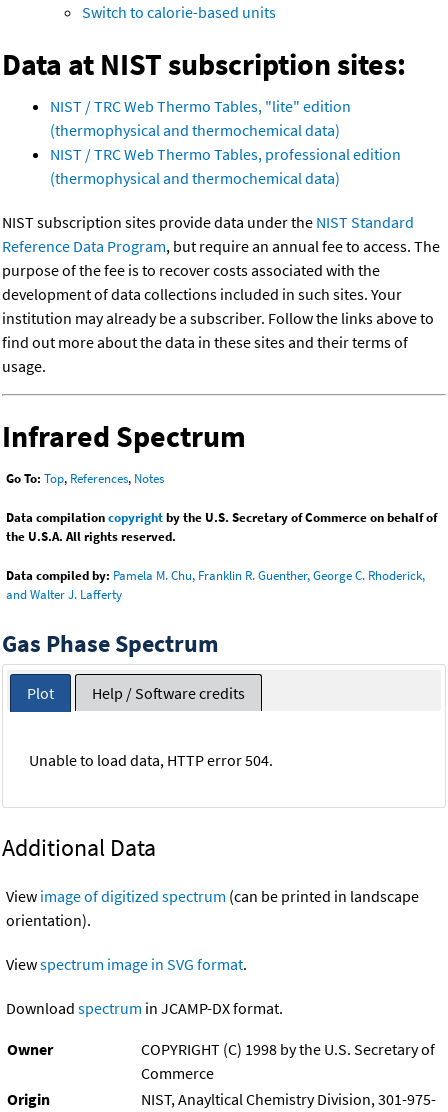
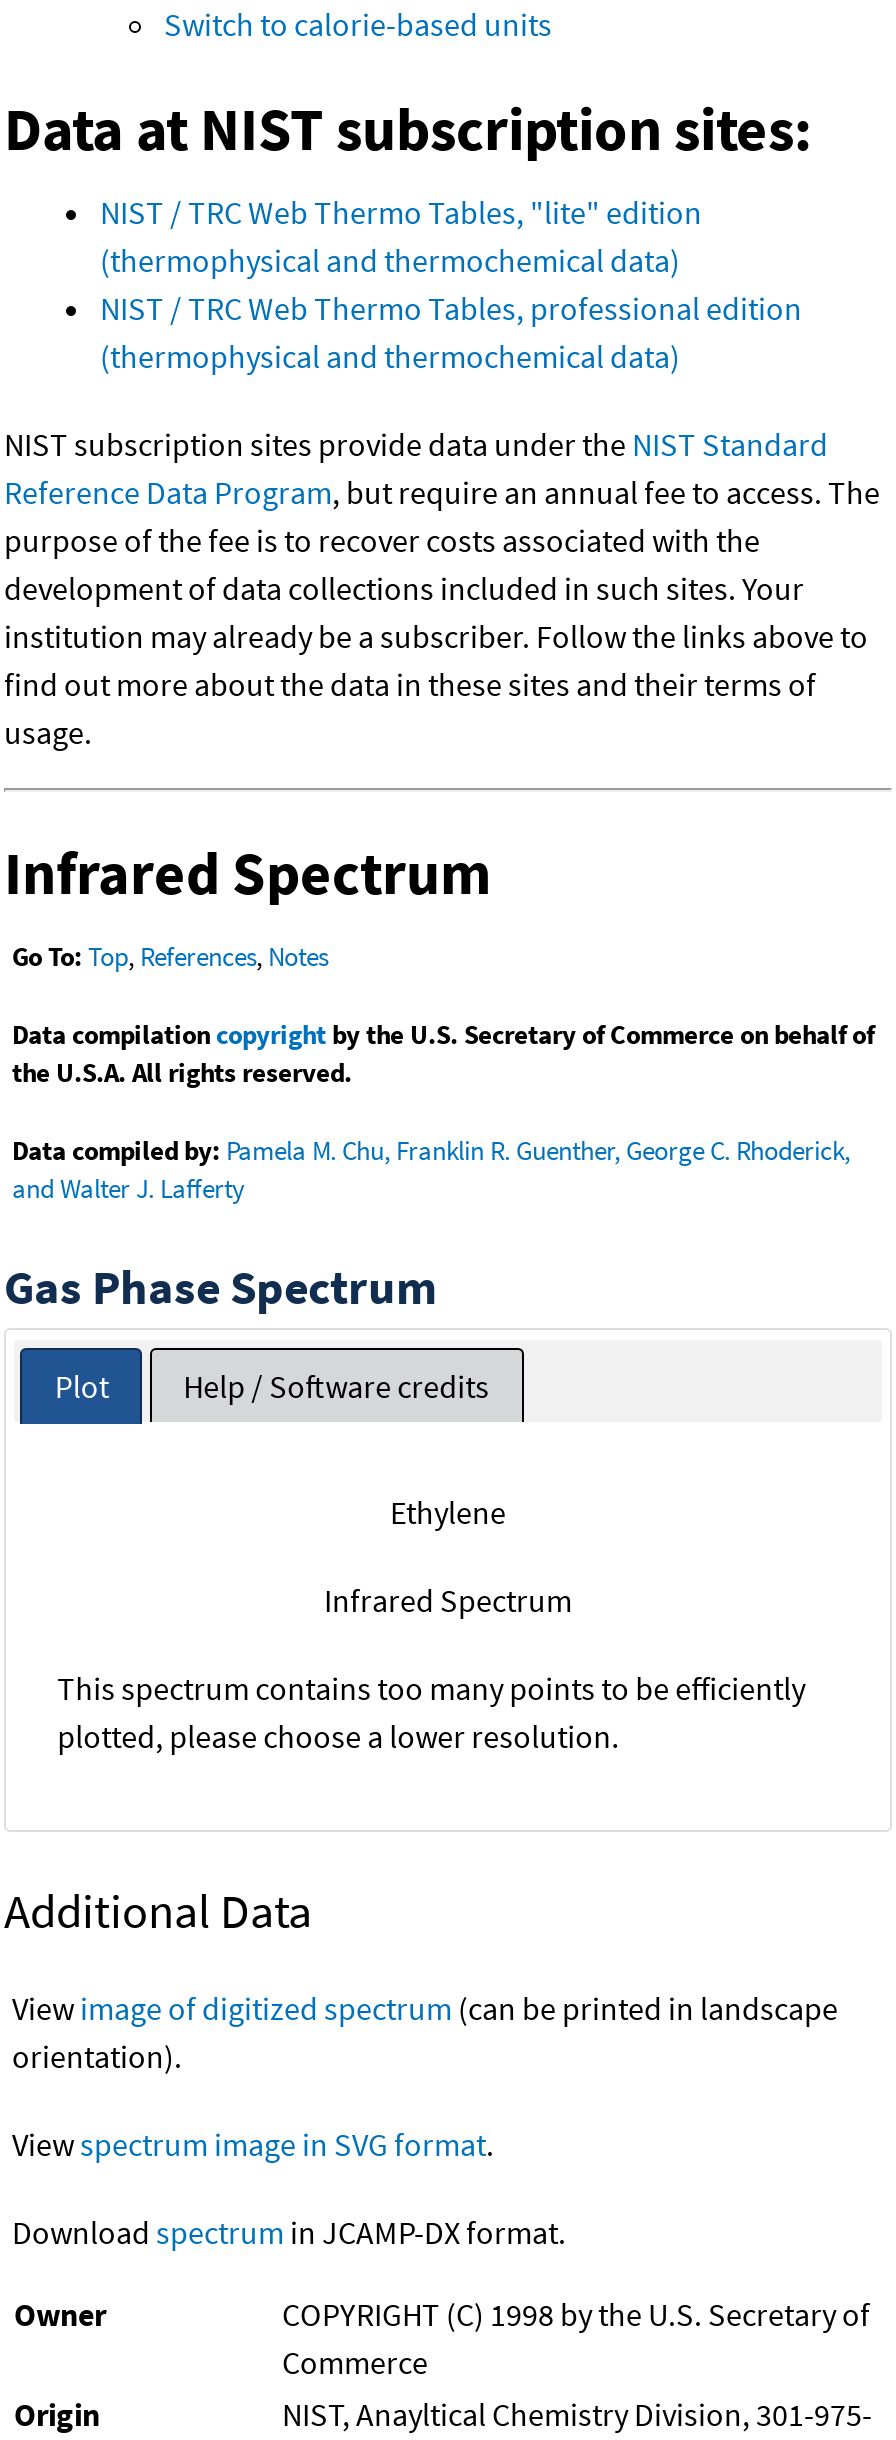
- Unable to load data, HTTP error 504.
+ Ethylene
+ Infrared Spectrum
+ This spectrum contains too many points to be efficiently
+ plotted, please choose a lower resolution.
